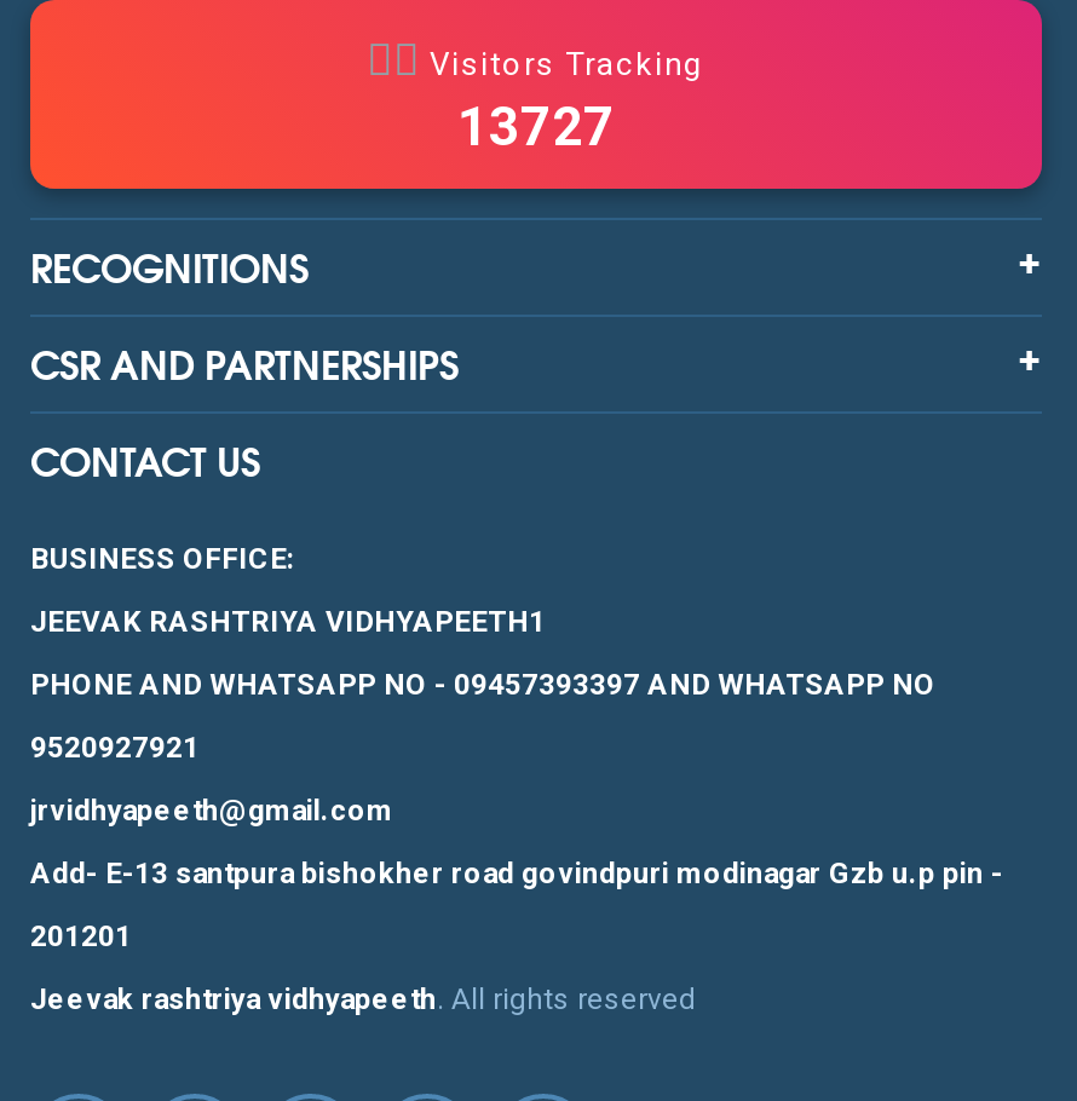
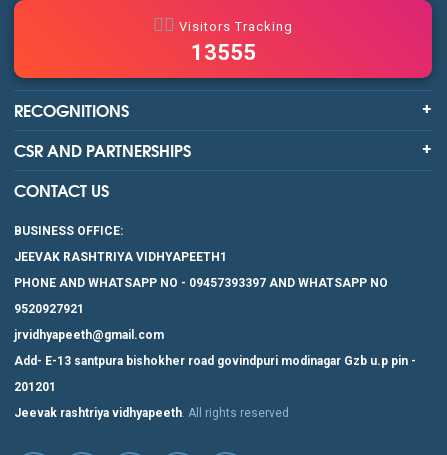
- 13727
+ 13555
